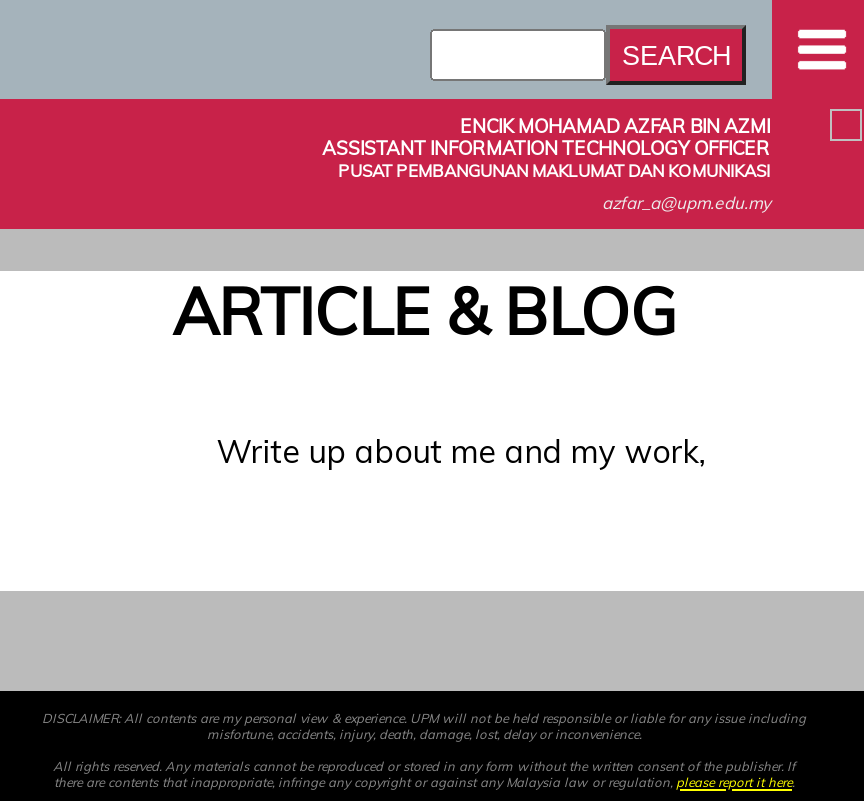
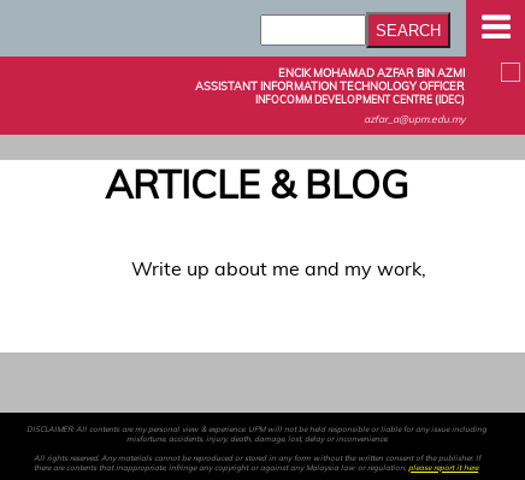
- PUSAT PEMBANGUNAN MAKLUMAT DAN KOMUNIKASI
+ INFOCOMM DEVELOPMENT CENTRE (IDEC)
